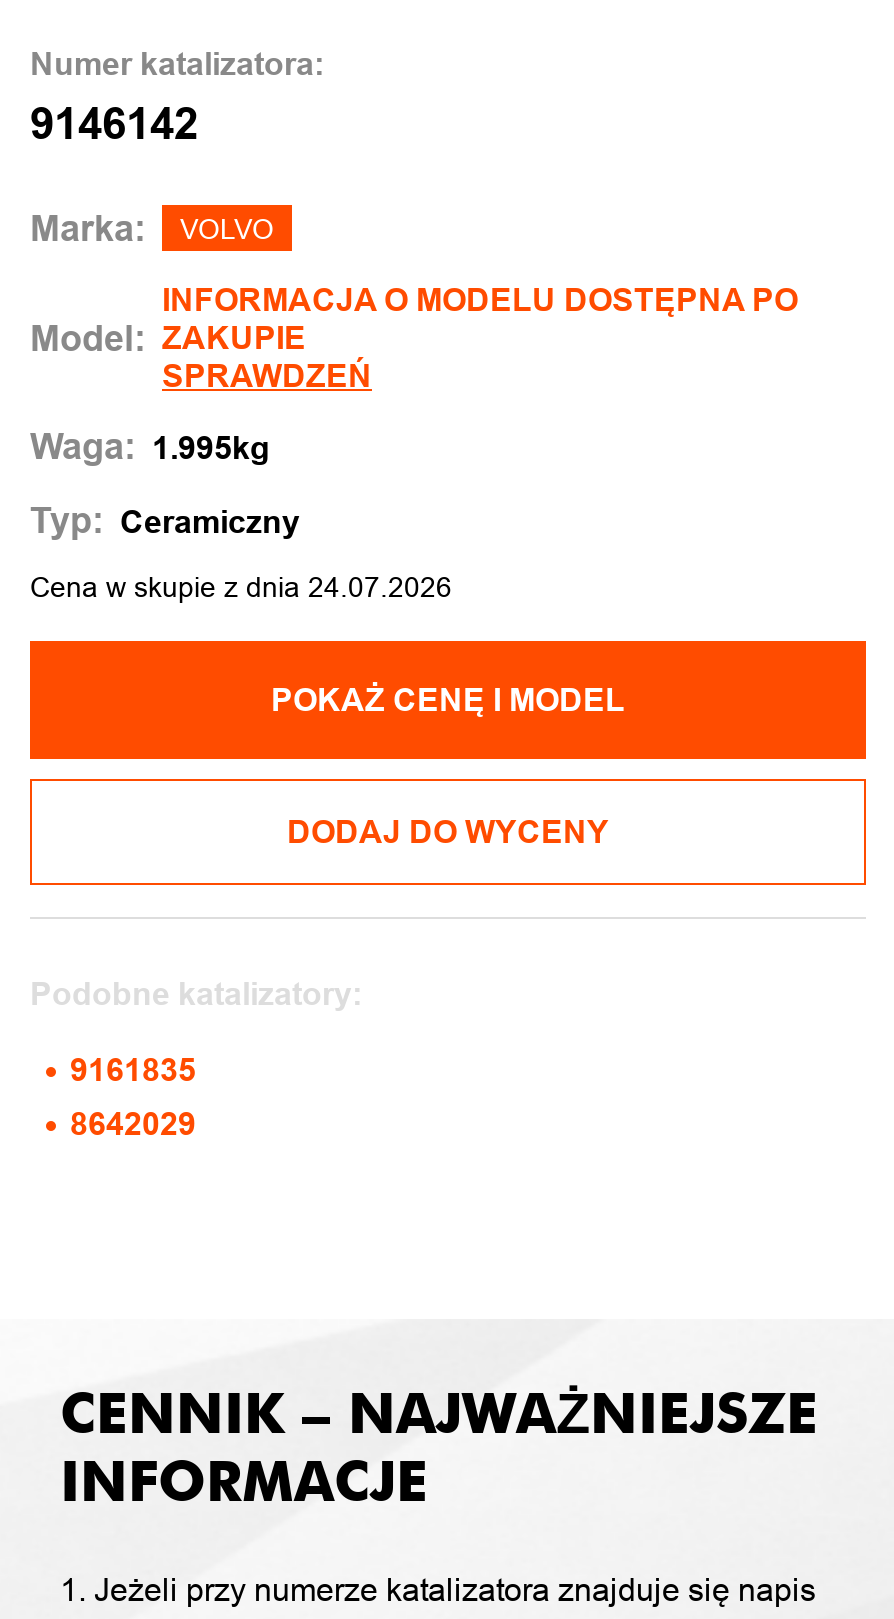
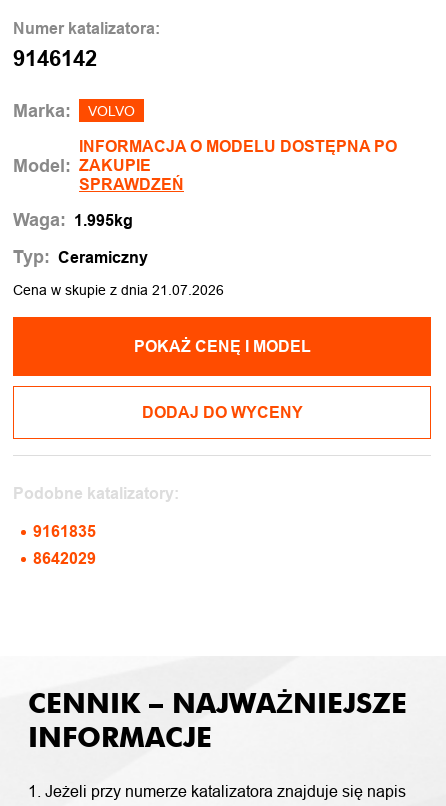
- Cena w skupie z dnia 24.07.2026
+ Cena w skupie z dnia 21.07.2026
